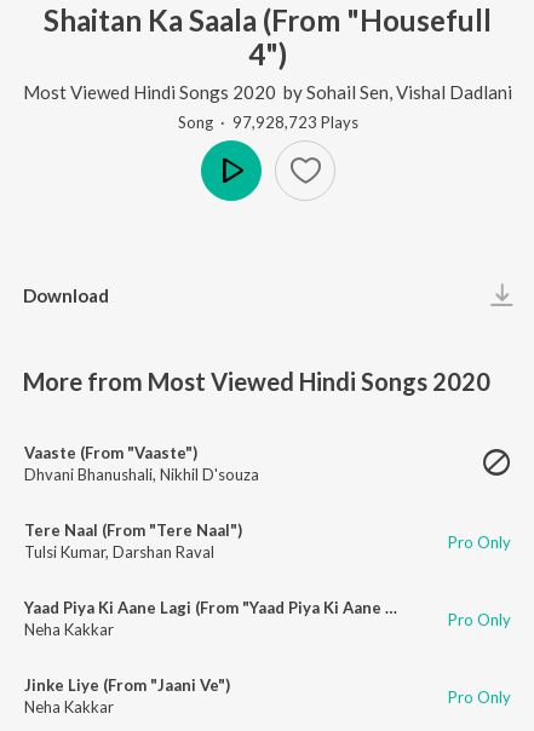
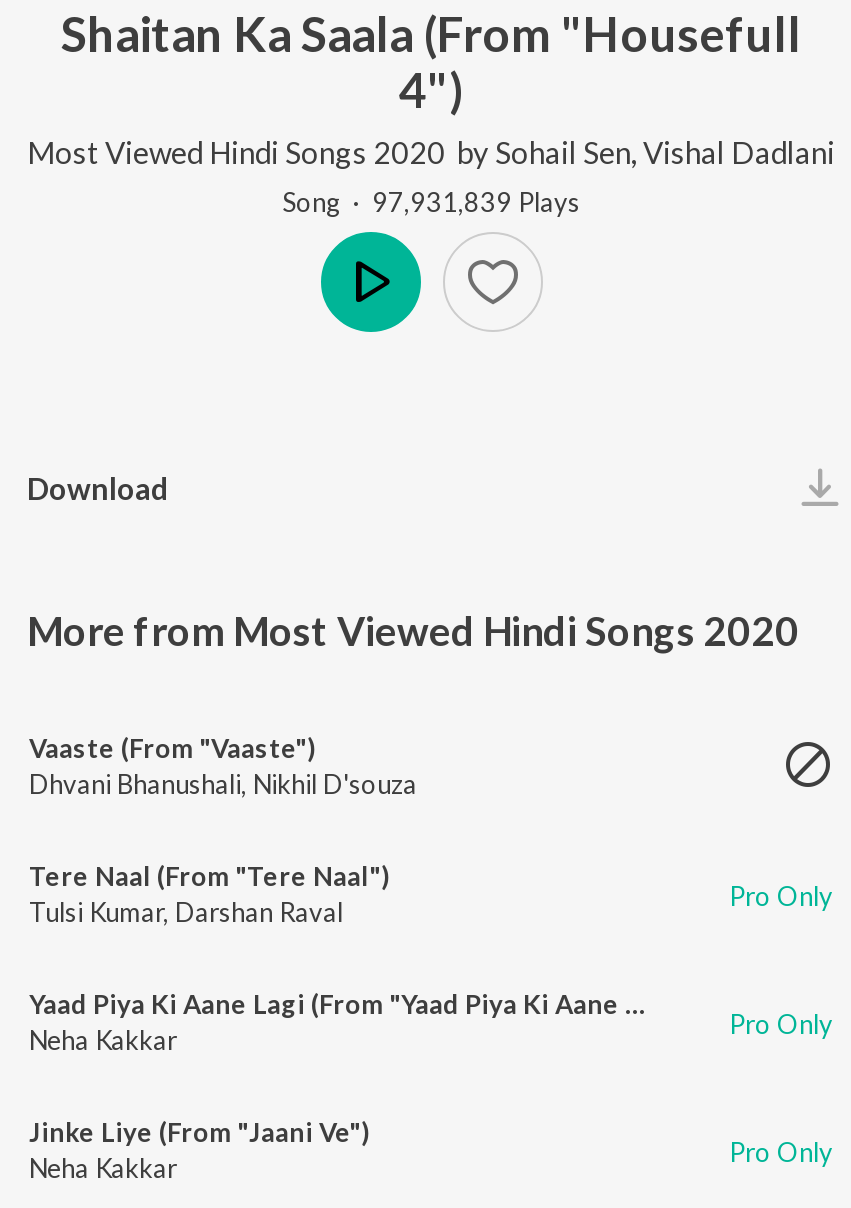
- Song · 97,928,723 Plays
+ Song · 97,931,839 Plays
